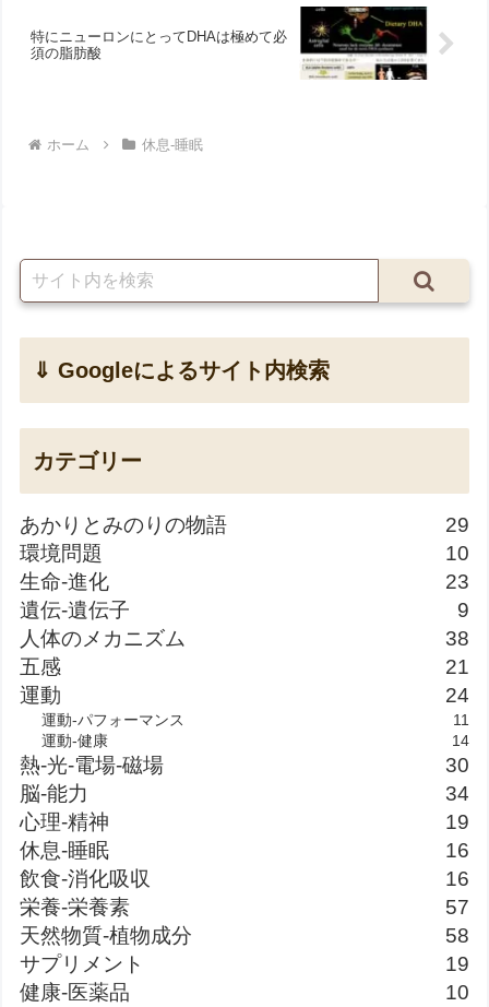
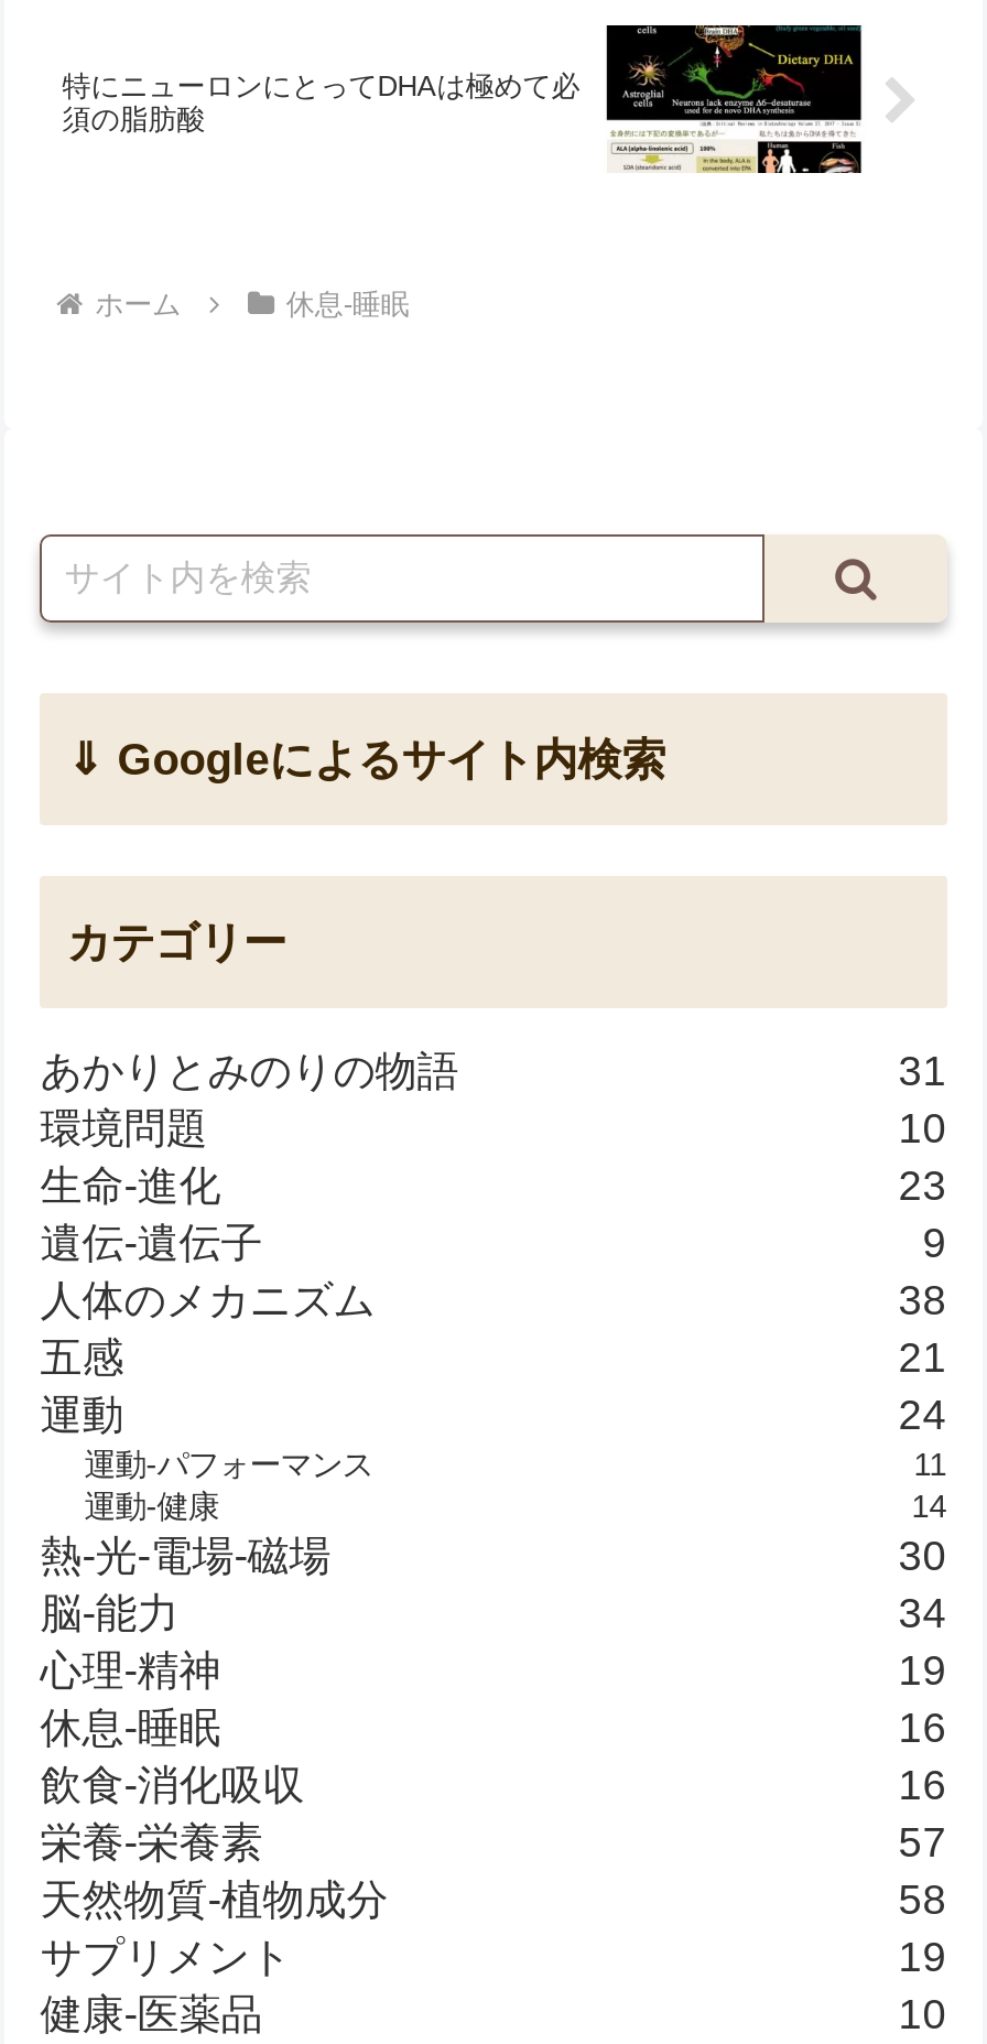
- 29
+ 31
